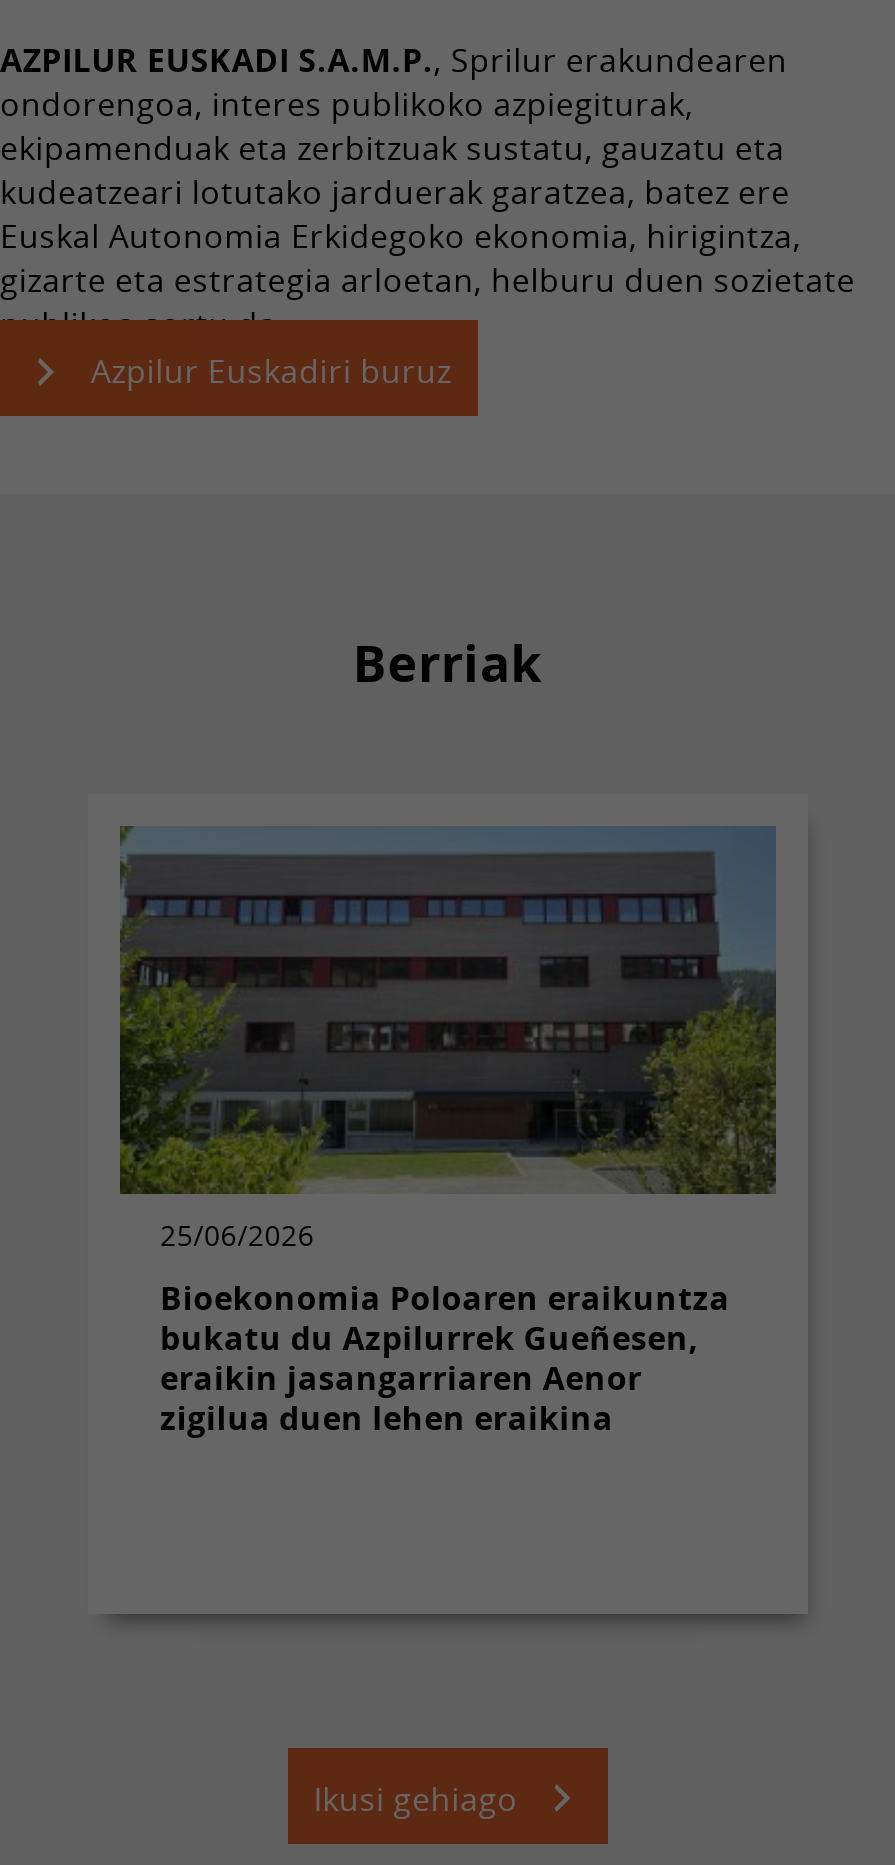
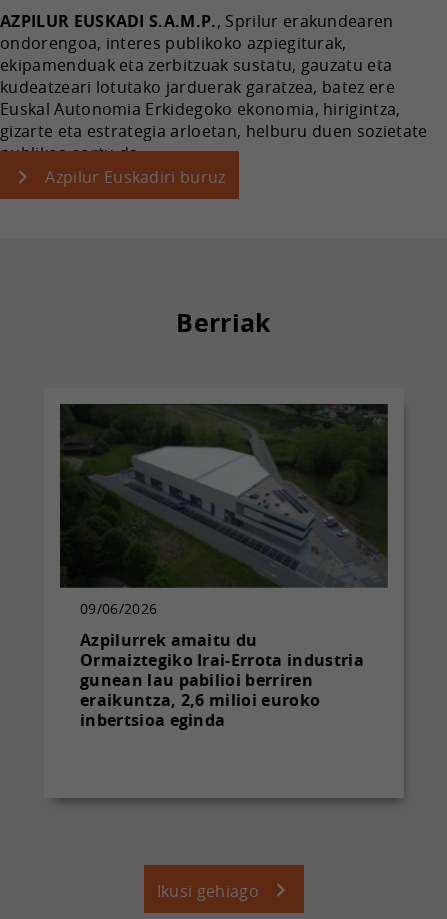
- [image]
- 25/06/2026
+ [image]
+ 09/06/2026

- Bioekonomia Poloaren eraikuntza
- bukatu du Azpilurrek Gueñesen,
- eraikin jasangarriaren Aenor
- zigilua duen lehen eraikina
+ Azpilurrek amaitu du
+ Ormaiztegiko Irai-Errota industria
+ gunean lau pabilioi berriren
+ eraikuntza, 2,6 milioi euroko
+ inbertsioa eginda
